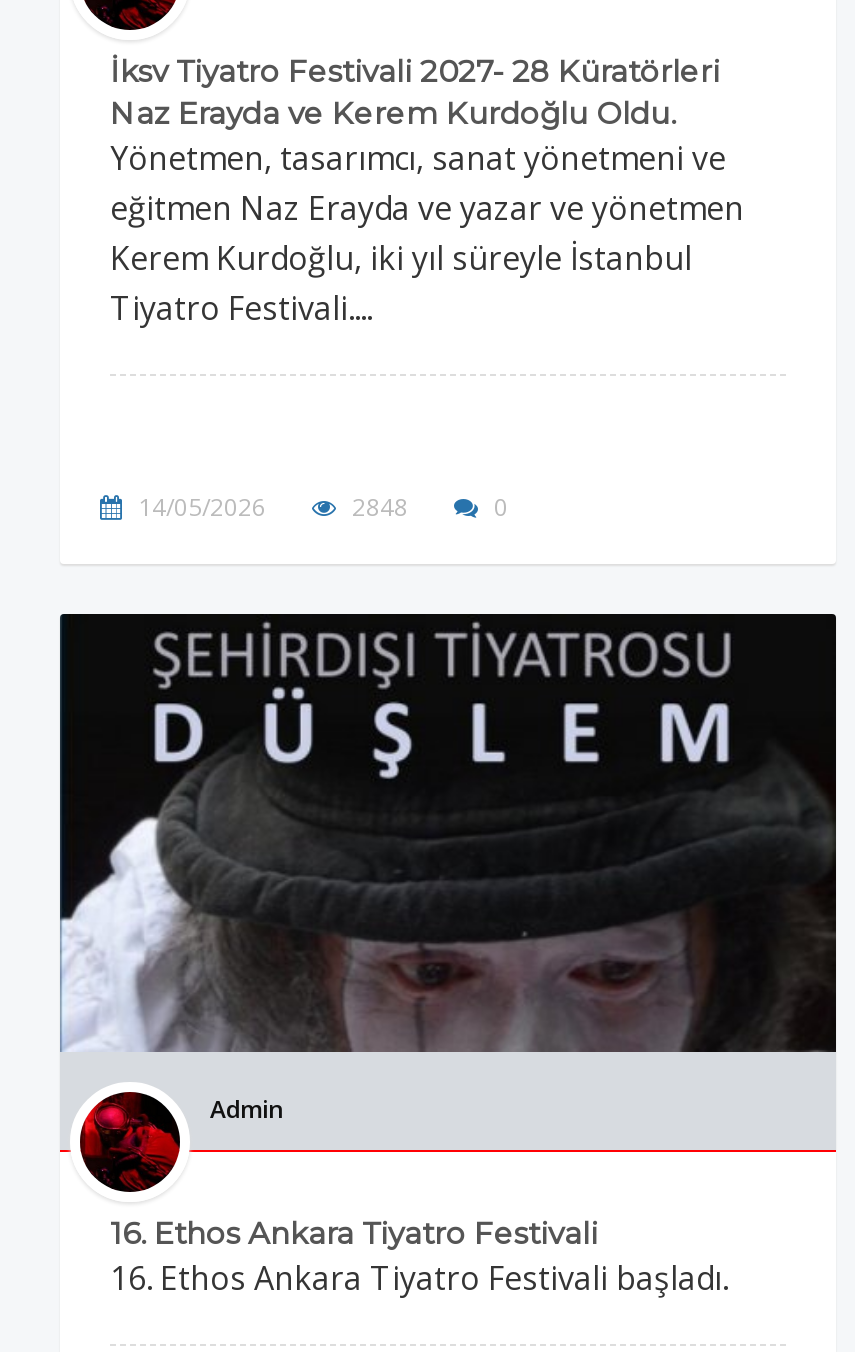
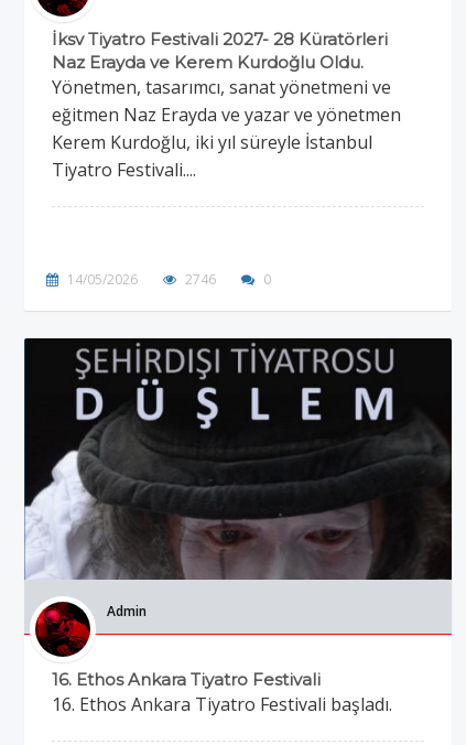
- 2848
+ 2746
